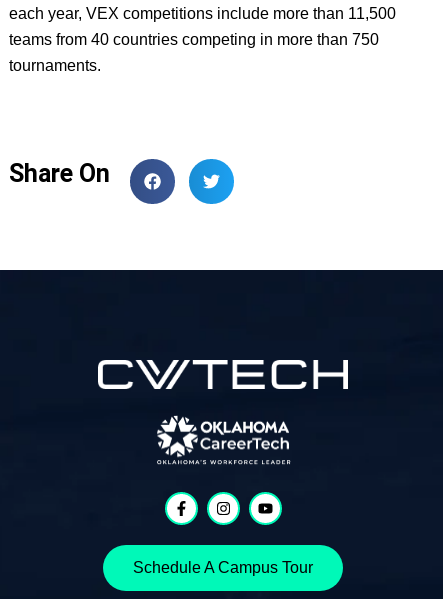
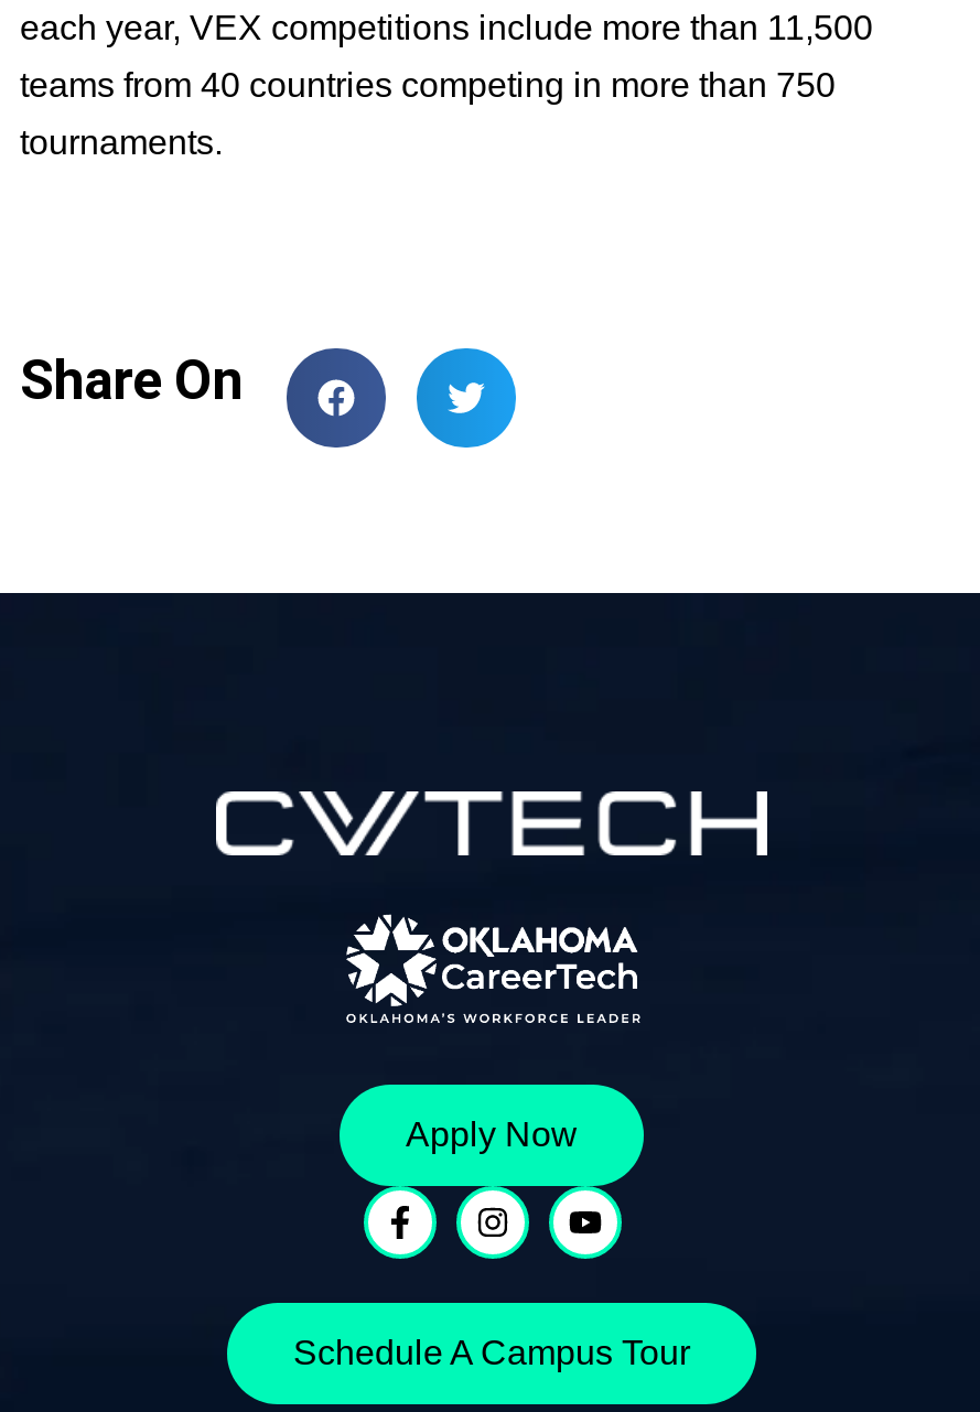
+ Apply Now
